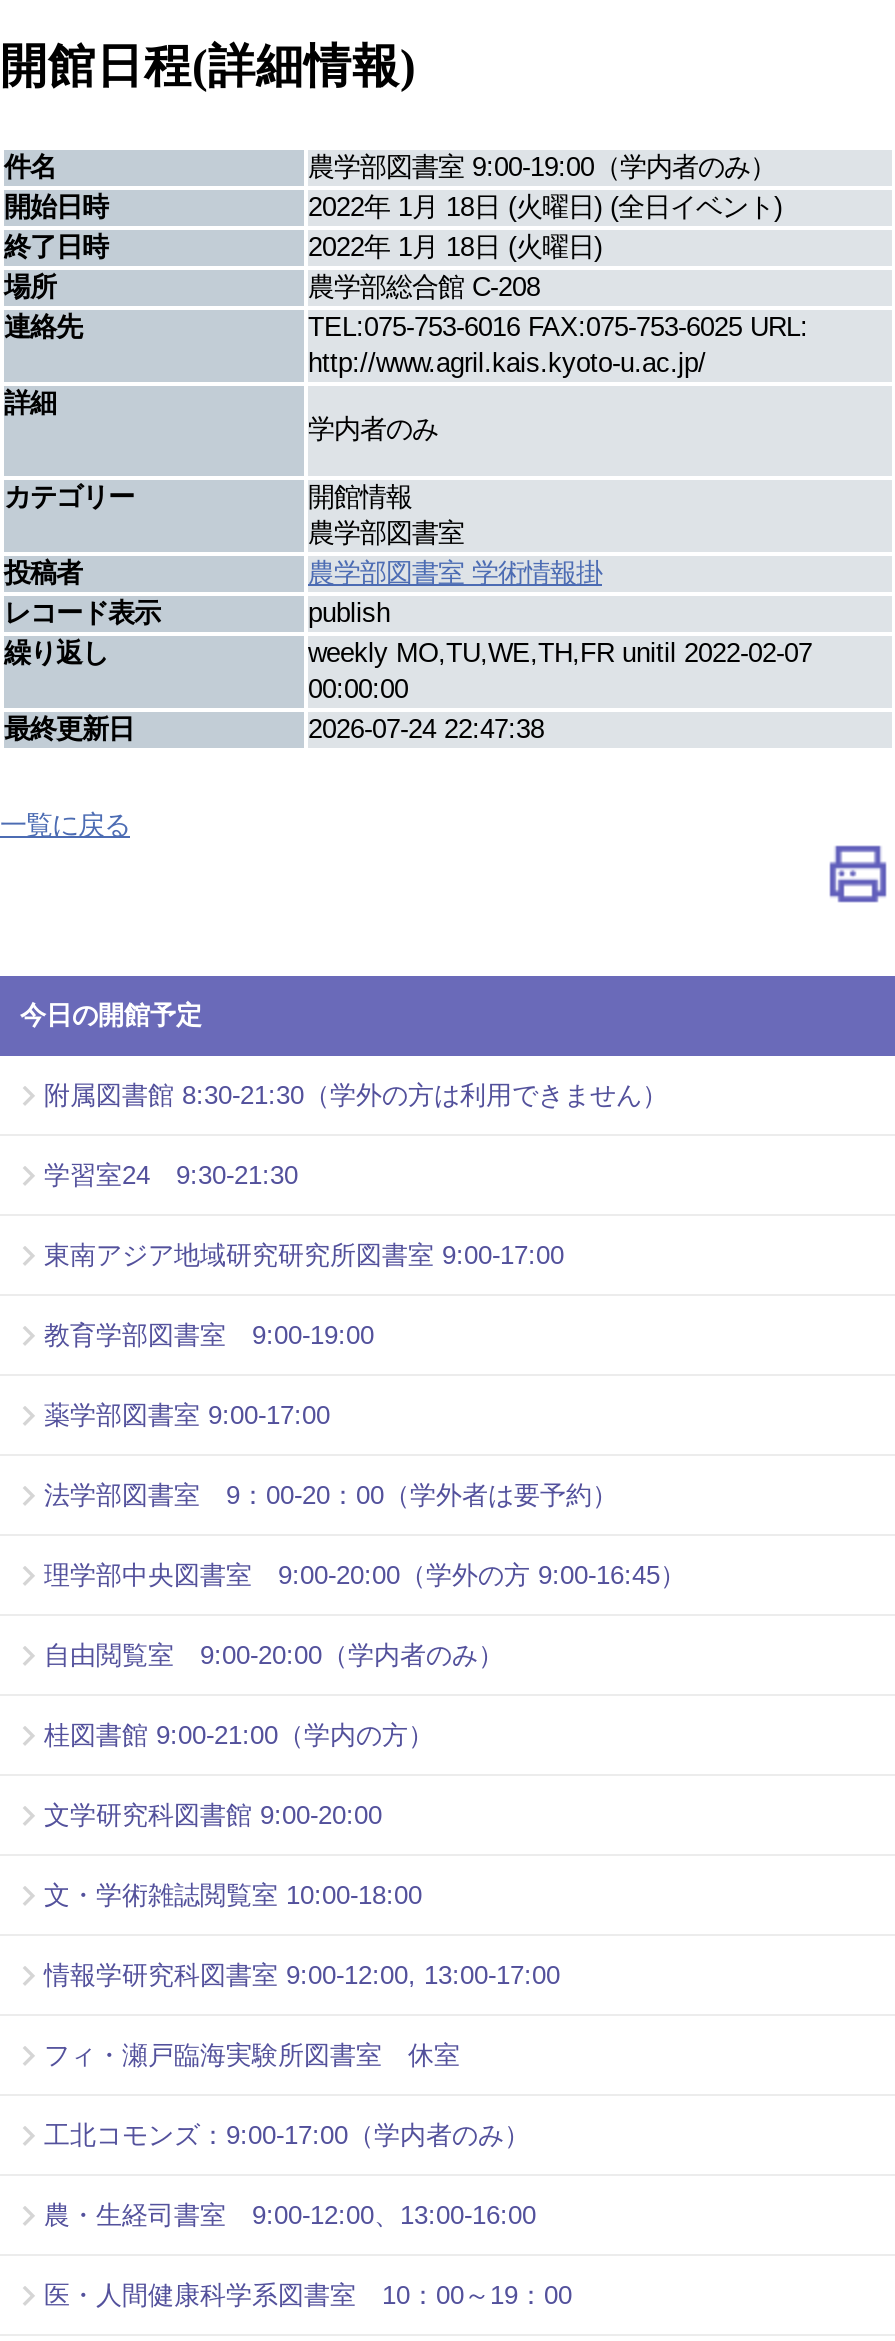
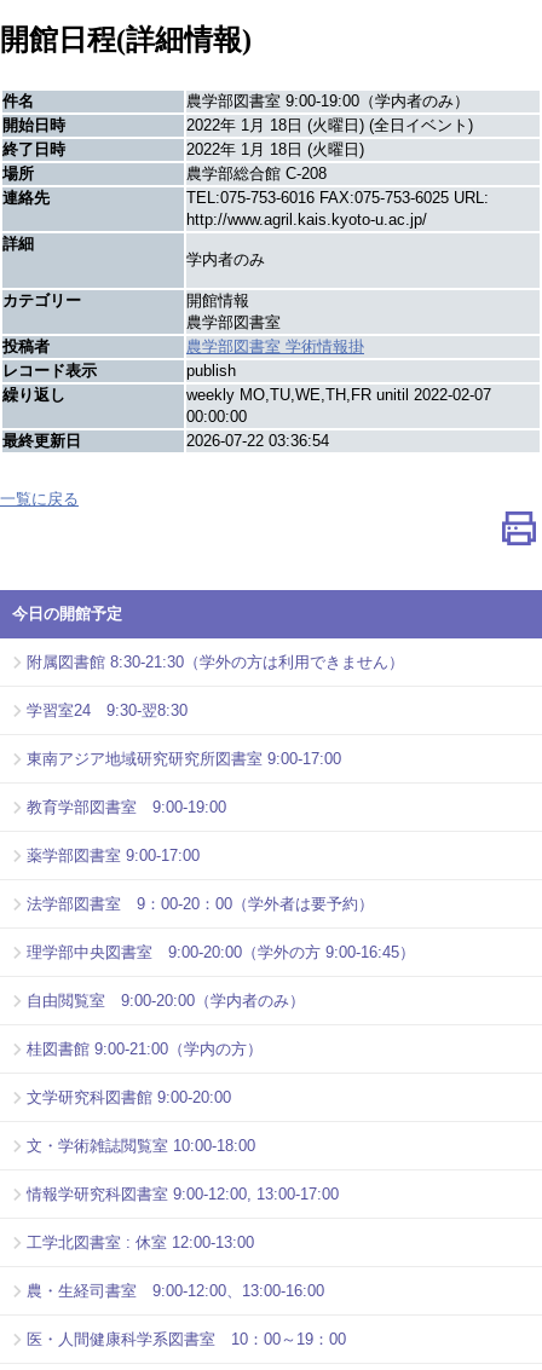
- 2026-07-24 22:47:38
+ 2026-07-22 03:36:54

- 学習室24 9:30-21:30
+ 学習室24 9:30-翌8:30

- フィ・瀬戸臨海実験所図書室 休室
- 工北コモンズ：9:00-17:00（学内者のみ）
+ 工学北図書室 : 休室 12:00-13:00
